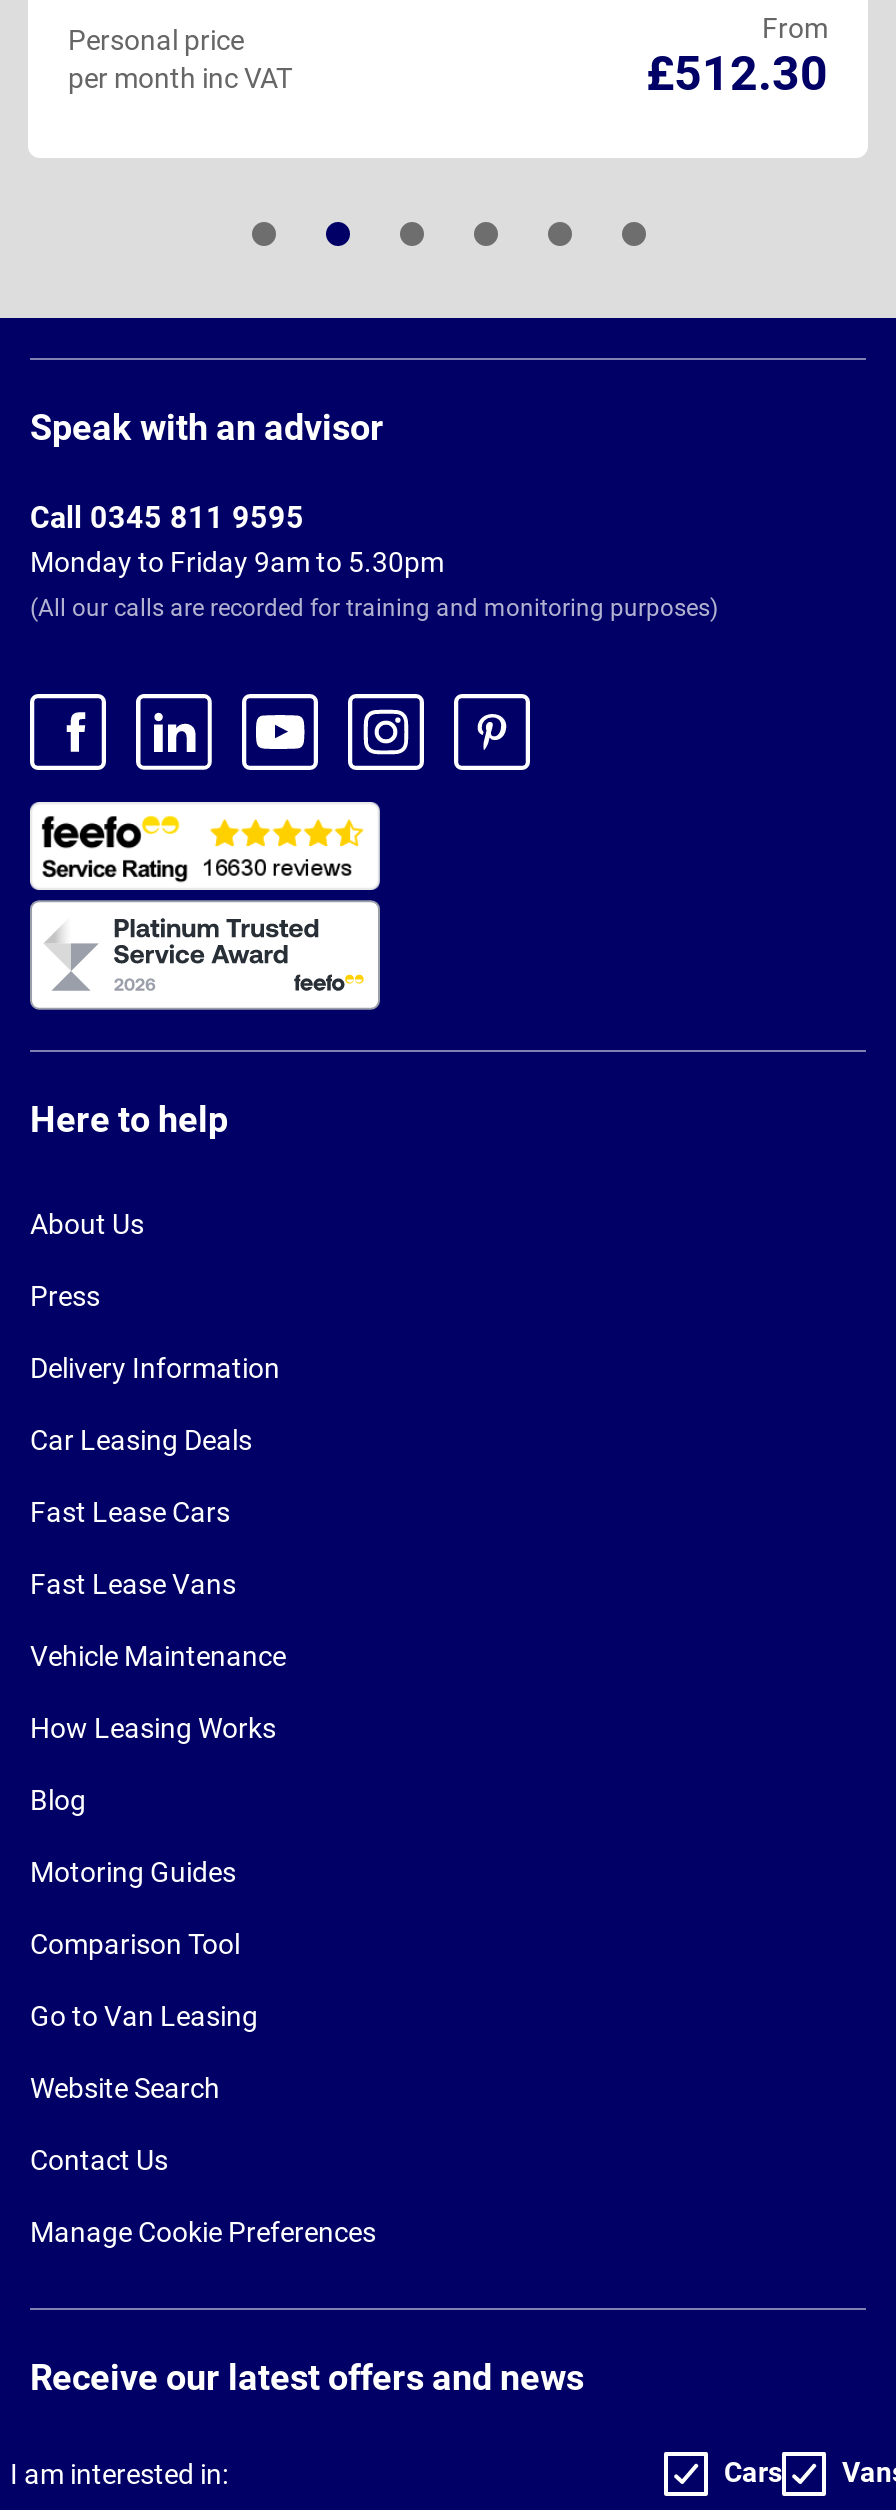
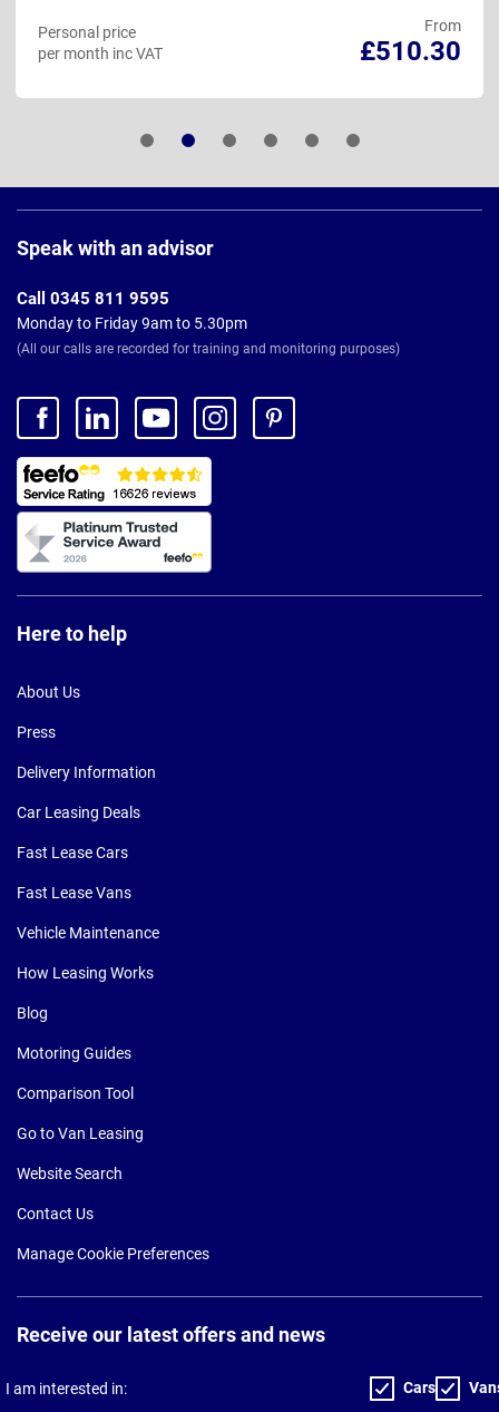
- £512.30
+ £510.30
